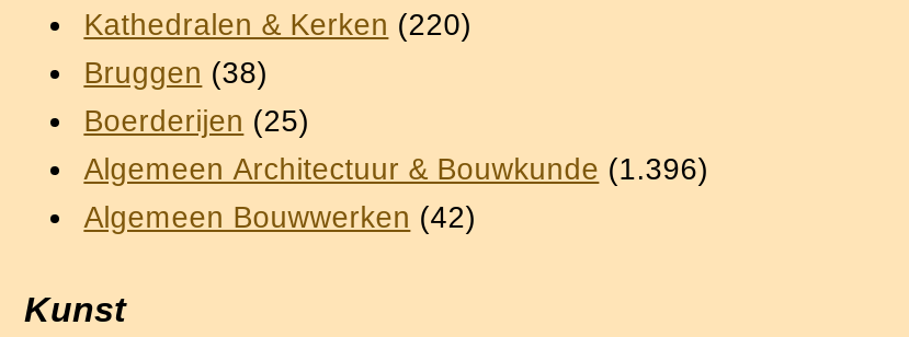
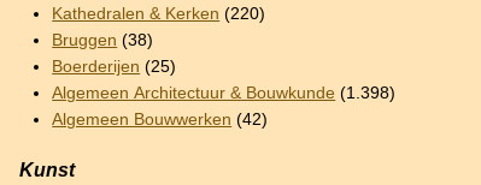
- Algemeen Architectuur & Bouwkunde (1.396)
+ Algemeen Architectuur & Bouwkunde (1.398)
